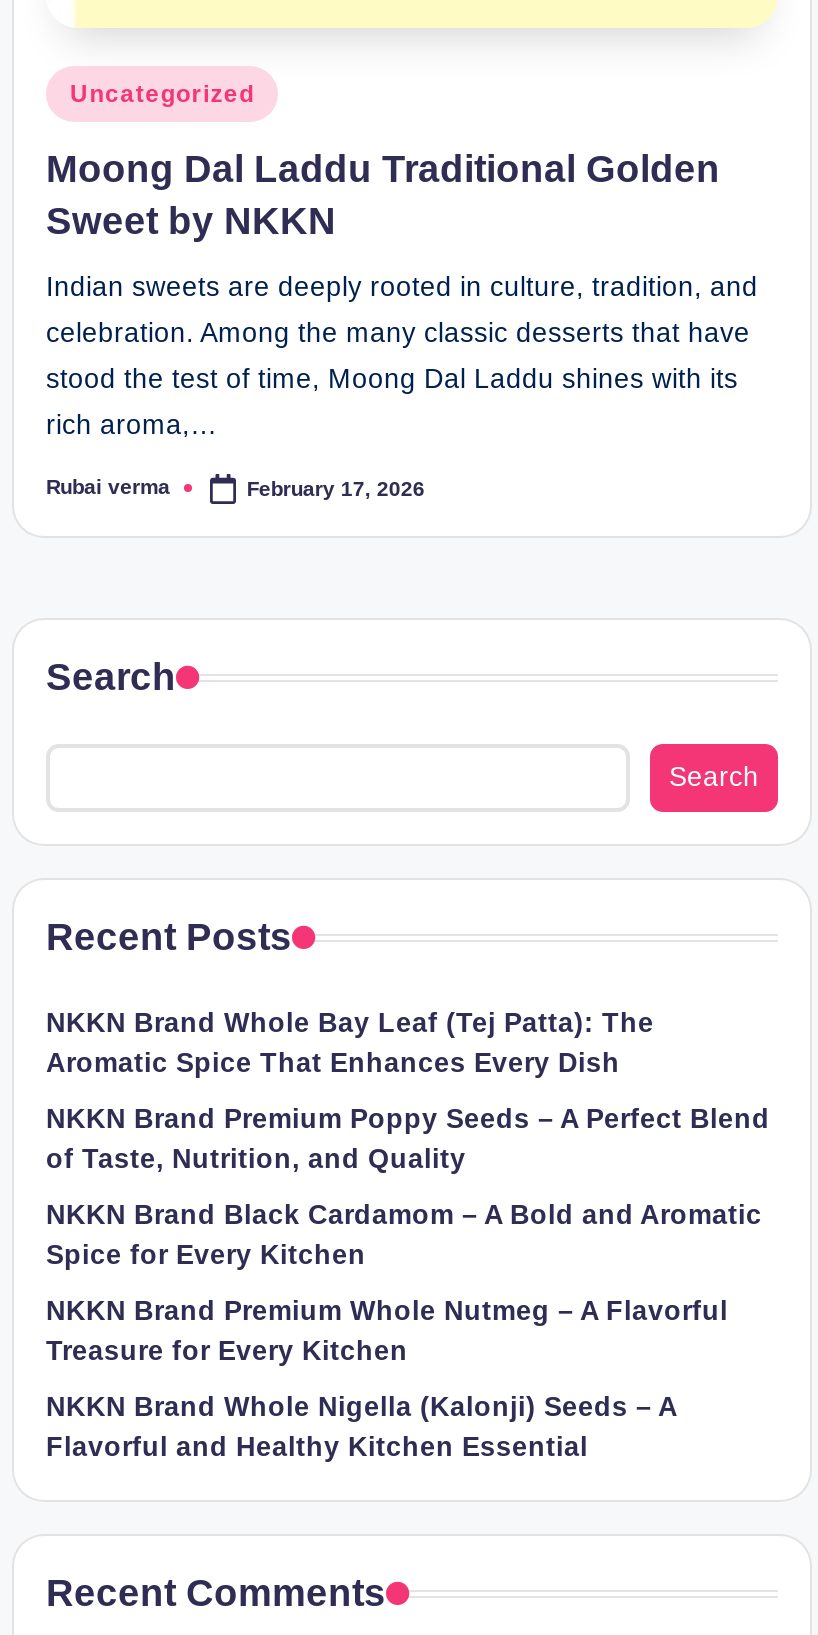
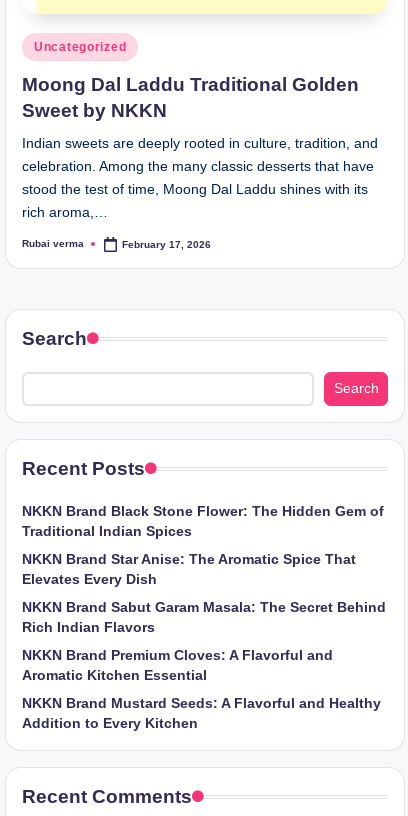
- NKKN Brand Whole Bay Leaf (Tej Patta): The
- Aromatic Spice That Enhances Every Dish
+ NKKN Brand Black Stone Flower: The Hidden Gem of
+ Traditional Indian Spices

- NKKN Brand Premium Poppy Seeds – A Perfect Blend
- of Taste, Nutrition, and Quality
+ NKKN Brand Star Anise: The Aromatic Spice That
+ Elevates Every Dish

- NKKN Brand Black Cardamom – A Bold and Aromatic
- Spice for Every Kitchen
+ NKKN Brand Sabut Garam Masala: The Secret Behind
+ Rich Indian Flavors

- NKKN Brand Premium Whole Nutmeg – A Flavorful
- Treasure for Every Kitchen
+ NKKN Brand Premium Cloves: A Flavorful and
+ Aromatic Kitchen Essential

- NKKN Brand Whole Nigella (Kalonji) Seeds – A
- Flavorful and Healthy Kitchen Essential
+ NKKN Brand Mustard Seeds: A Flavorful and Healthy
+ Addition to Every Kitchen
